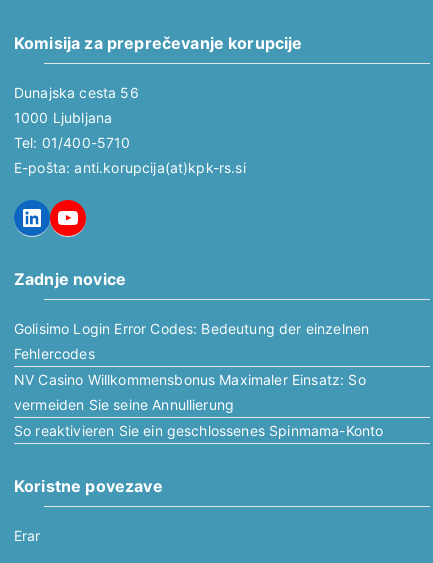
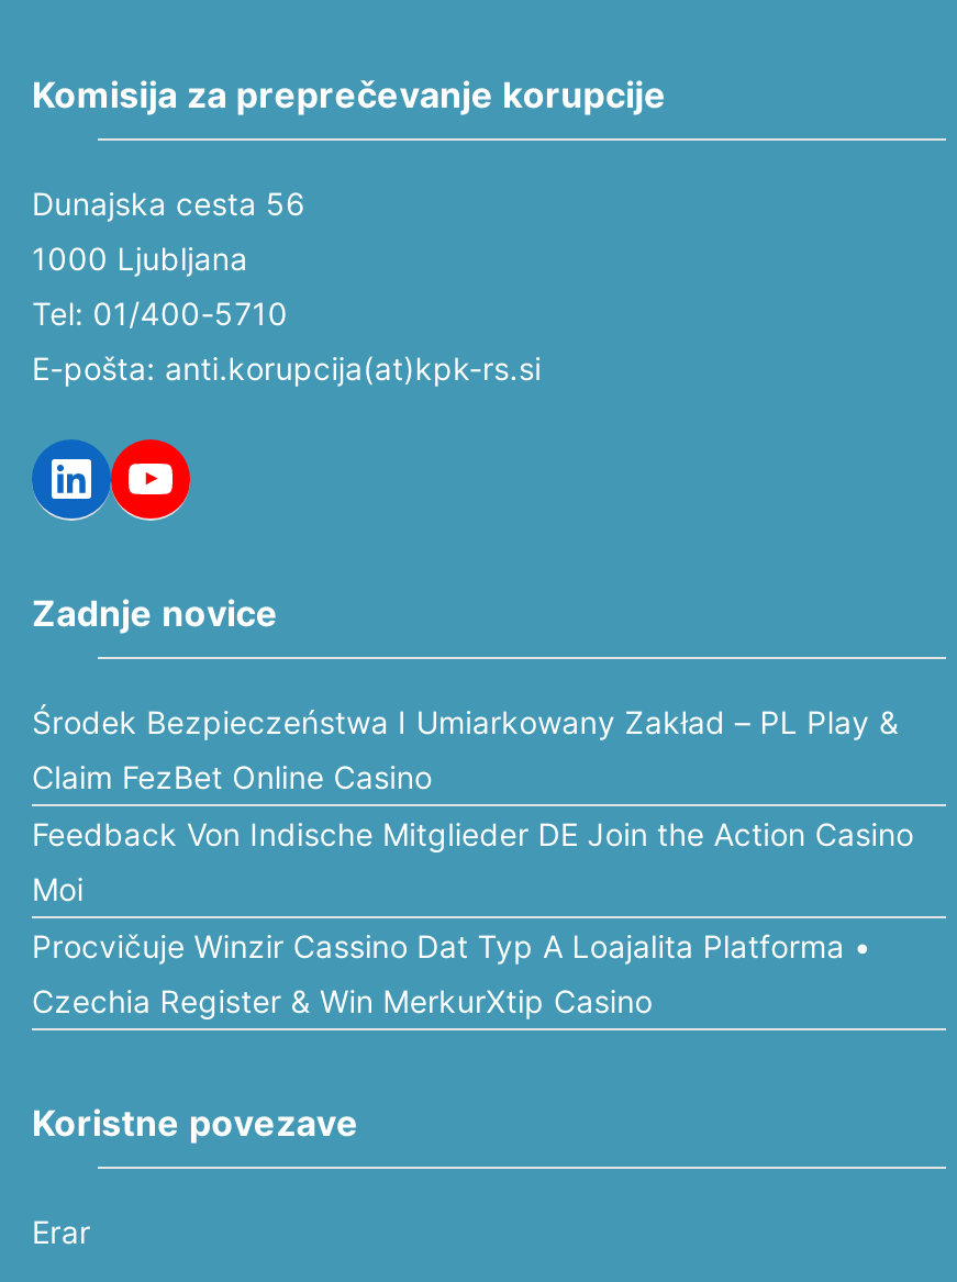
- Golisimo Login Error Codes: Bedeutung der einzelnen
- Fehlercodes
- NV Casino Willkommensbonus Maximaler Einsatz: So
- vermeiden Sie seine Annullierung
- So reaktivieren Sie ein geschlossenes Spinmama-Konto
+ Środek Bezpieczeństwa I Umiarkowany Zakład – PL Play &
+ Claim FezBet Online Casino
+ Feedback Von Indische Mitglieder DE Join the Action Casino
+ Moi
+ Procvičuje Winzir Cassino Dat Typ A Loajalita Platforma •
+ Czechia Register & Win MerkurXtip Casino
